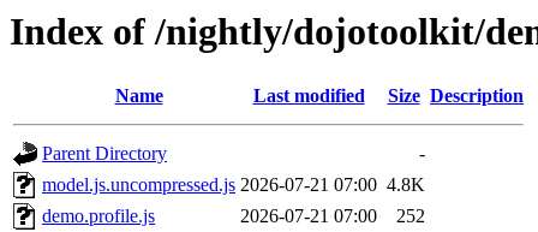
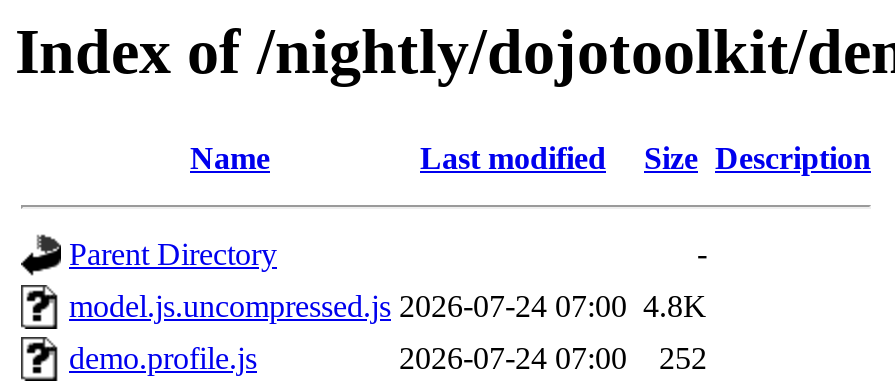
- model.js.uncompressed.js 2026-07-21 07:00 4.8K
+ model.js.uncompressed.js 2026-07-24 07:00 4.8K

- 2026-07-21 07:00 252
+ 2026-07-24 07:00 252
